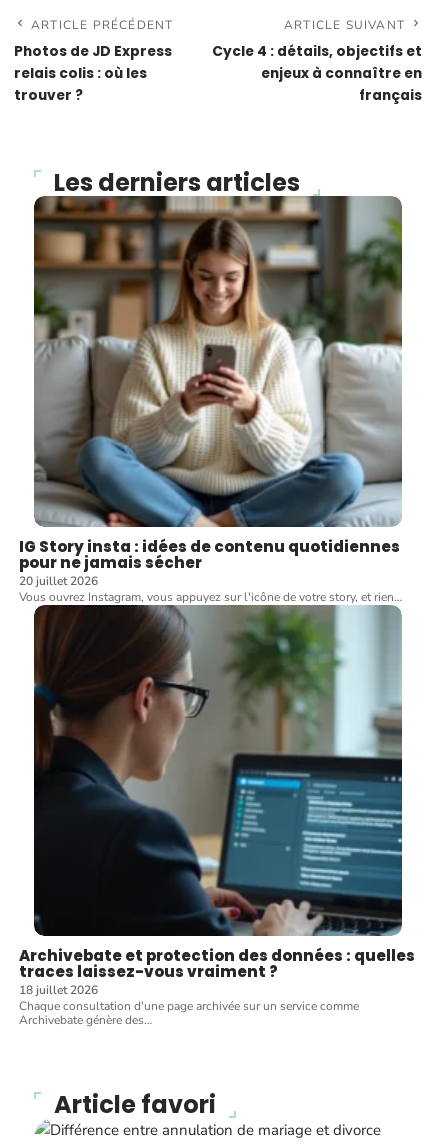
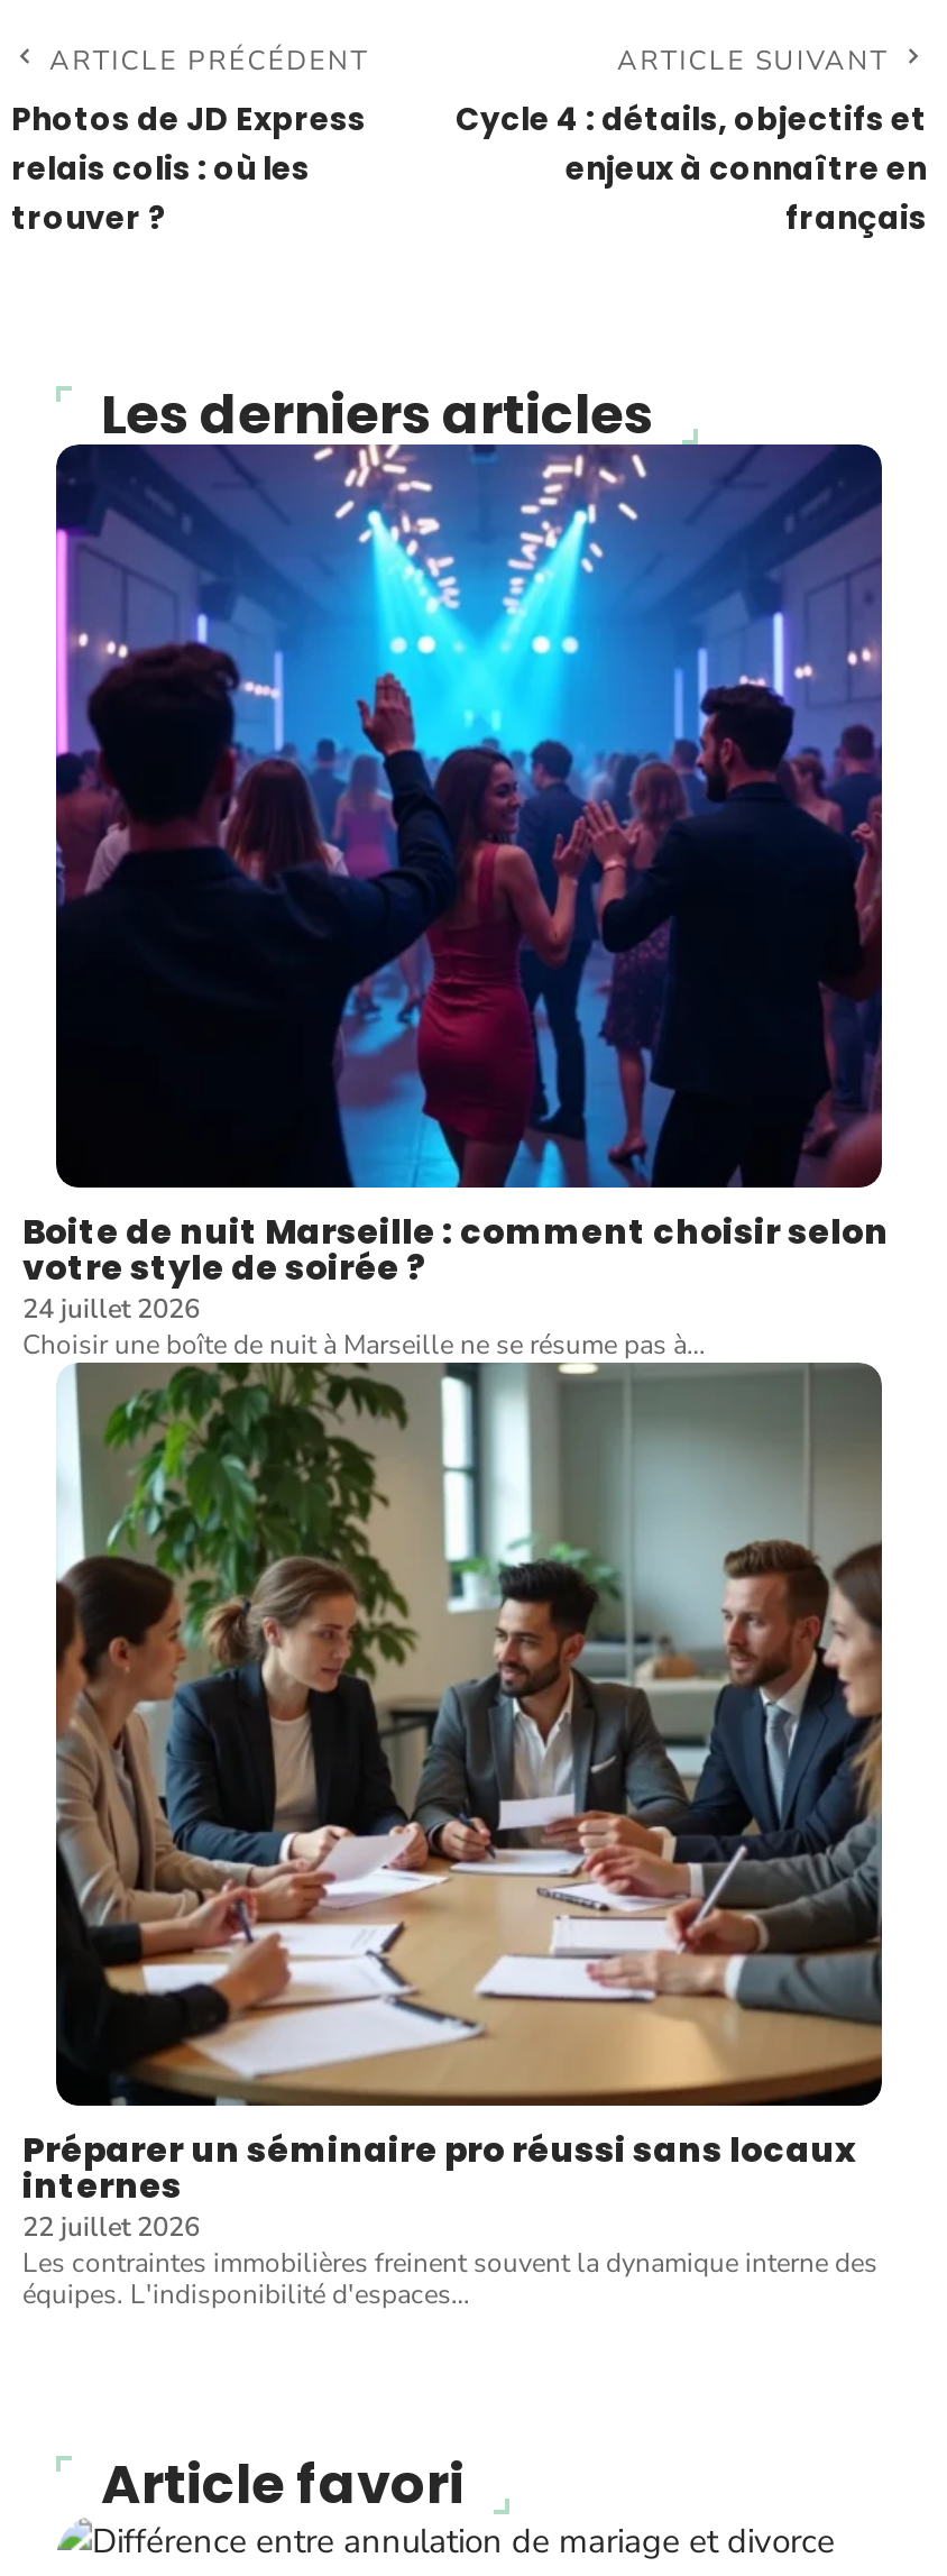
- [image]
- IG Story insta : idées de contenu quotidiennes
- pour ne jamais sécher
- 20 juillet 2026
- Vous ouvrez Instagram, vous appuyez sur l'icône de votre story, et rien…
+ [image]
+ Boite de nuit Marseille : comment choisir selon
+ votre style de soirée ?
+ 24 juillet 2026
+ Choisir une boîte de nuit à Marseille ne se résume pas à…

- [image]
- Archivebate et protection des données : quelles
- traces laissez-vous vraiment ?
- 18 juillet 2026
- Chaque consultation d'une page archivée sur un service comme
- Archivebate génère des…
+ [image]
+ Préparer un séminaire pro réussi sans locaux
+ internes
+ 22 juillet 2026
+ Les contraintes immobilières freinent souvent la dynamique interne des
+ équipes. L'indisponibilité d'espaces…
